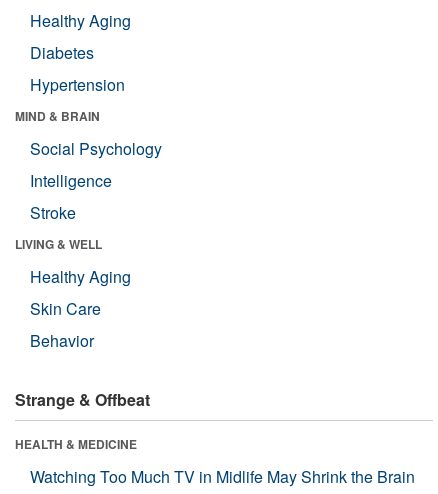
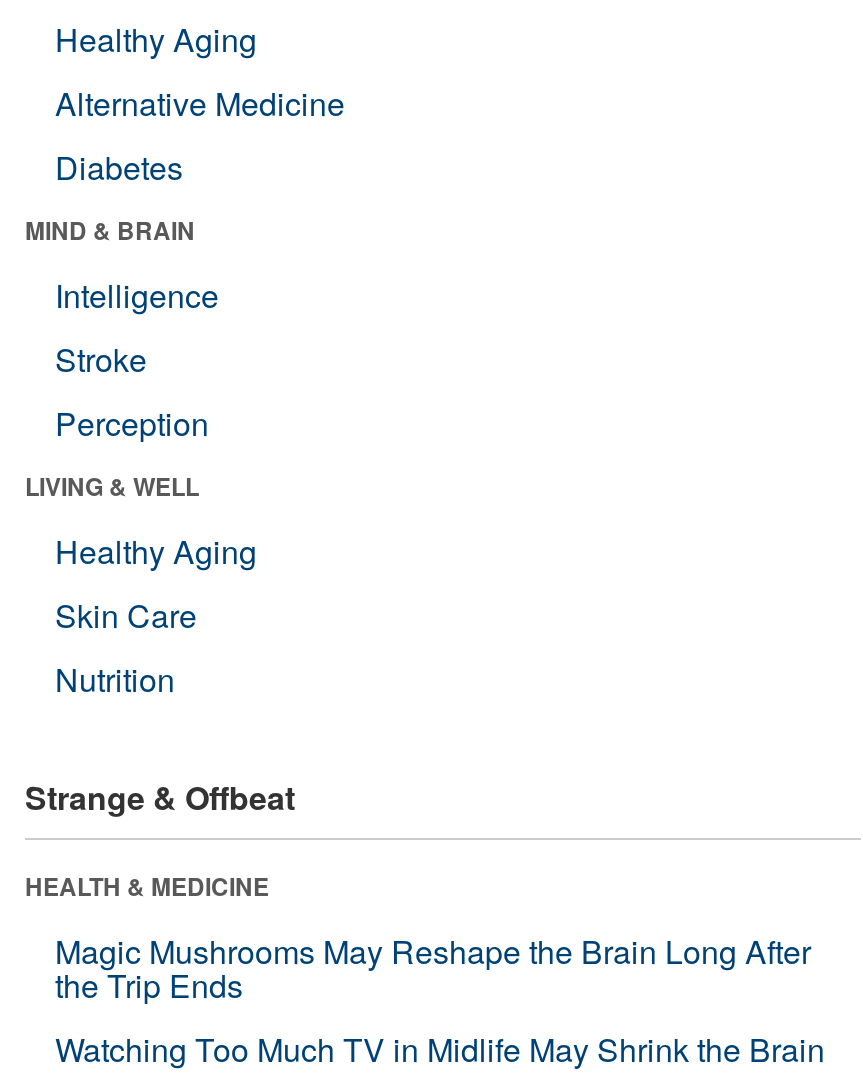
+ Alternative Medicine

- Hypertension

- Social Psychology

moved up: Intelligence | Stroke

+ Perception

- Behavior
+ Nutrition

+ Magic Mushrooms May Reshape the Brain Long After
+ the Trip Ends
